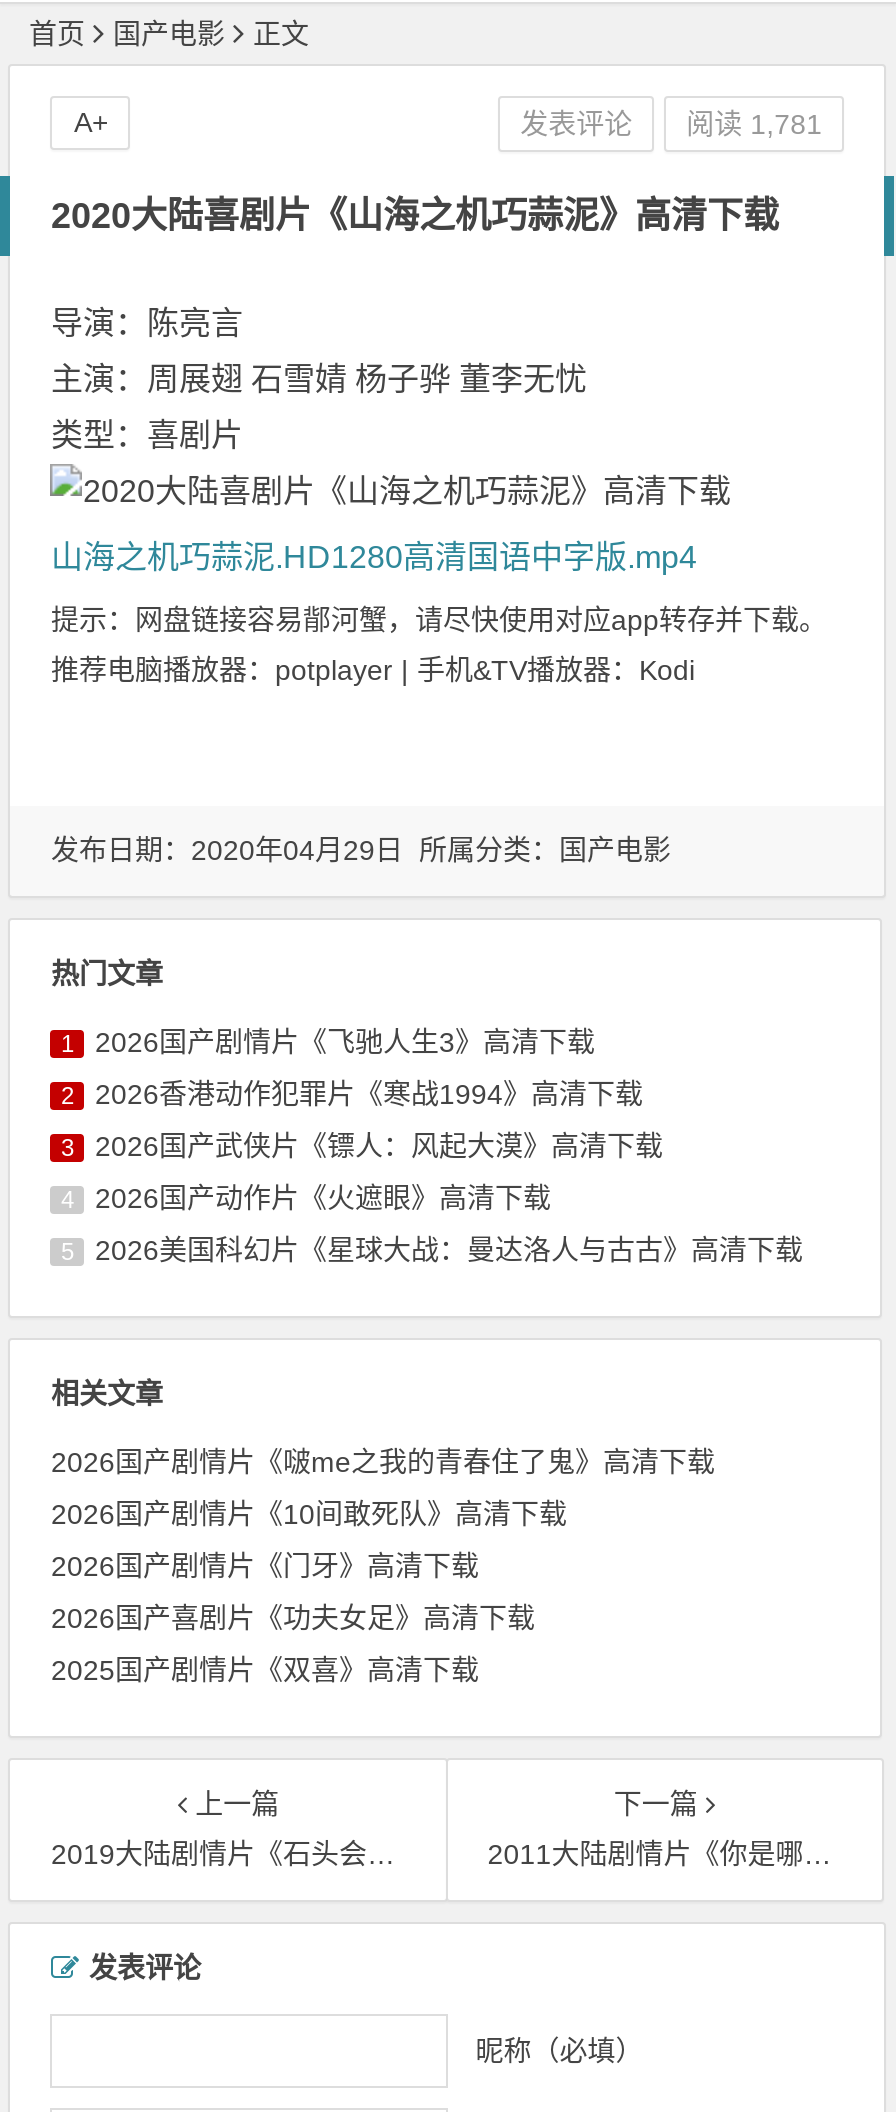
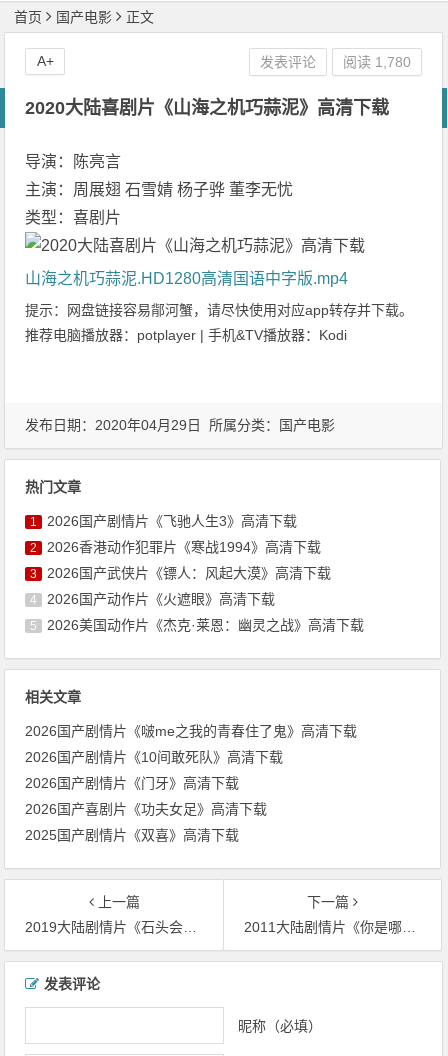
- 发表评论 阅读 1,781
+ 发表评论 阅读 1,780

- 2026美国科幻片《星球大战：曼达洛人与古古》高清下载
+ 2026美国动作片《杰克·莱恩：幽灵之战》高清下载
